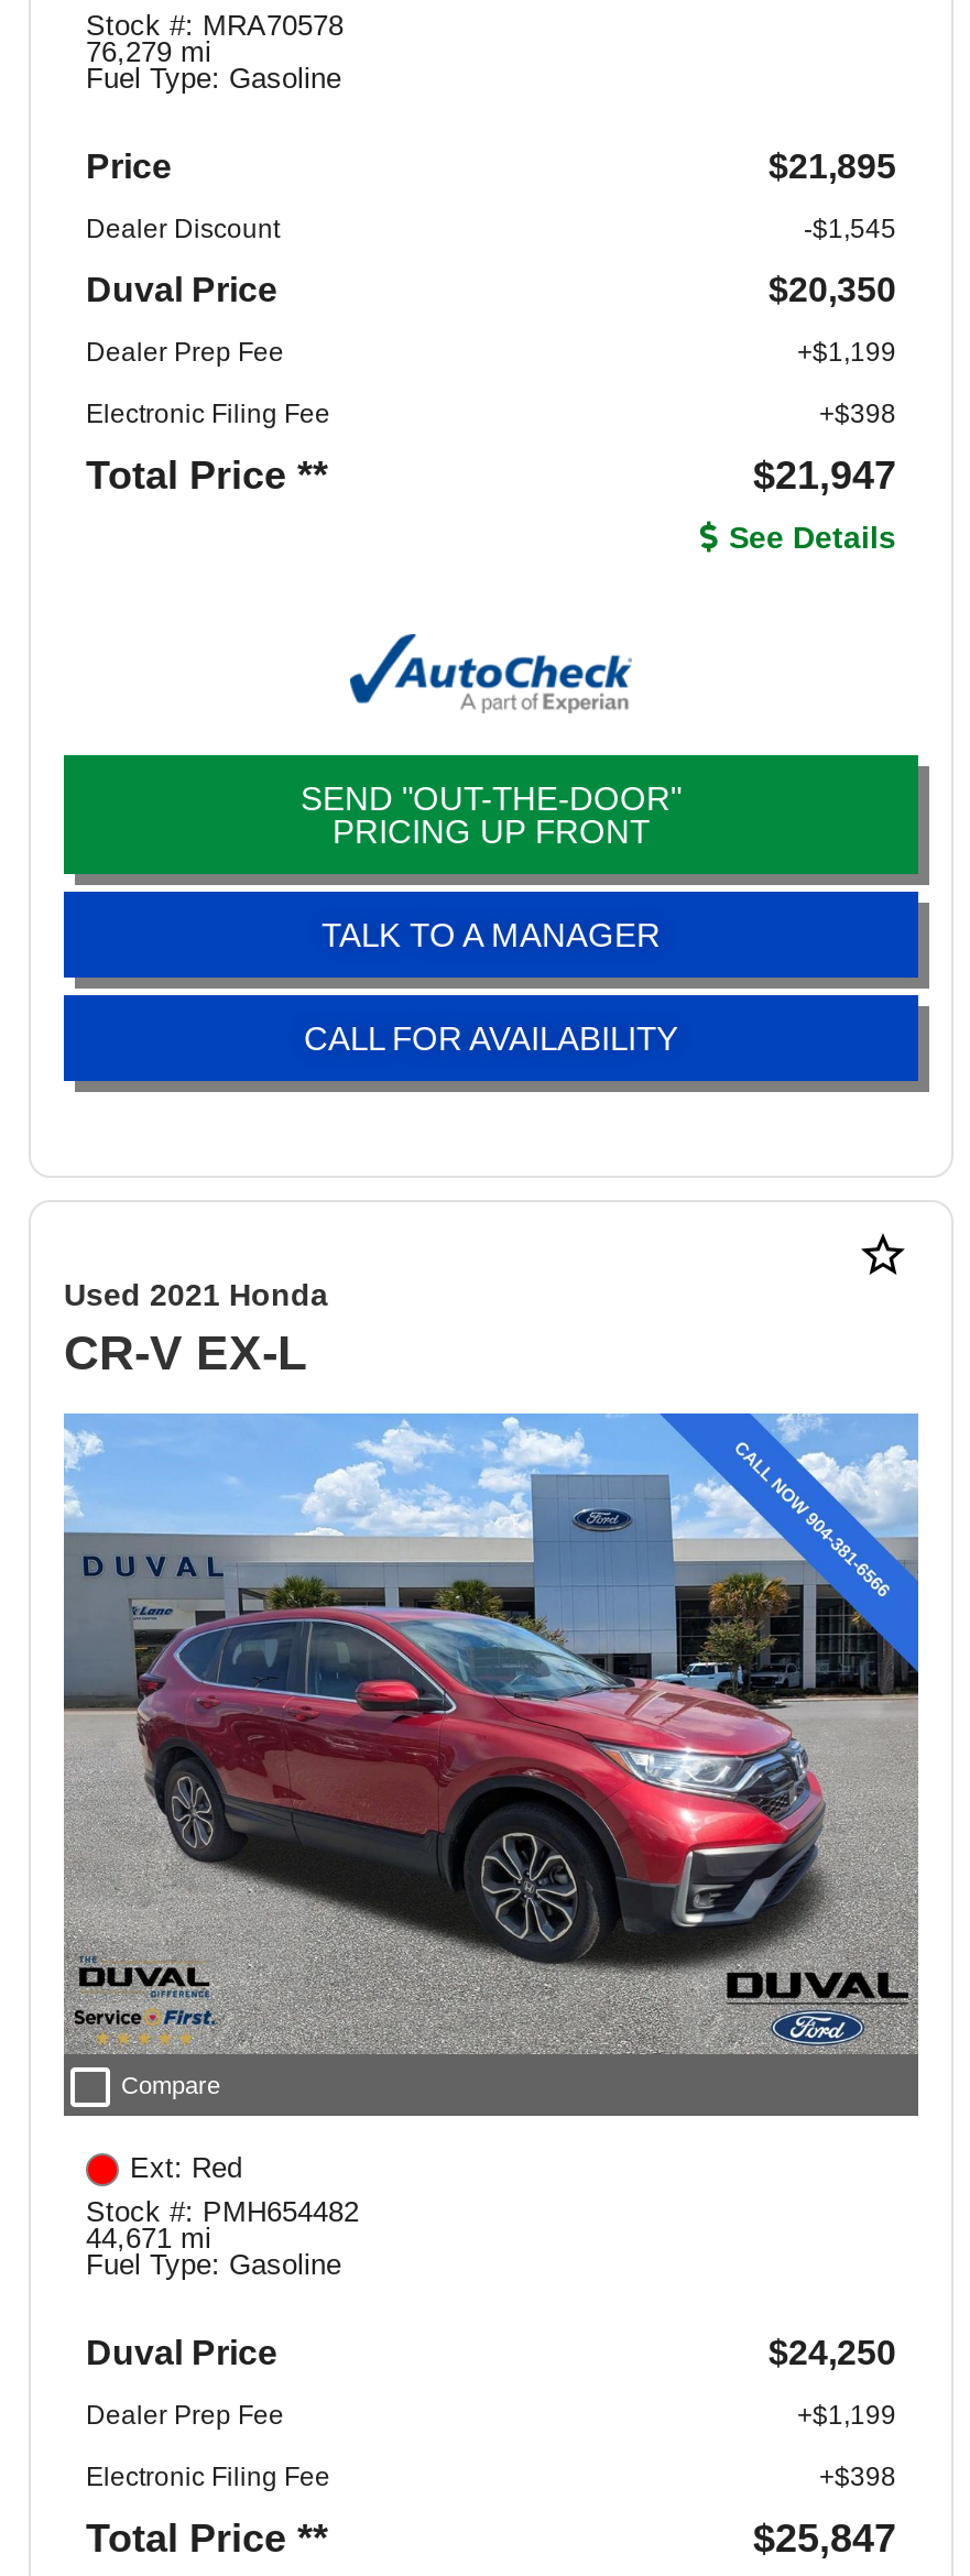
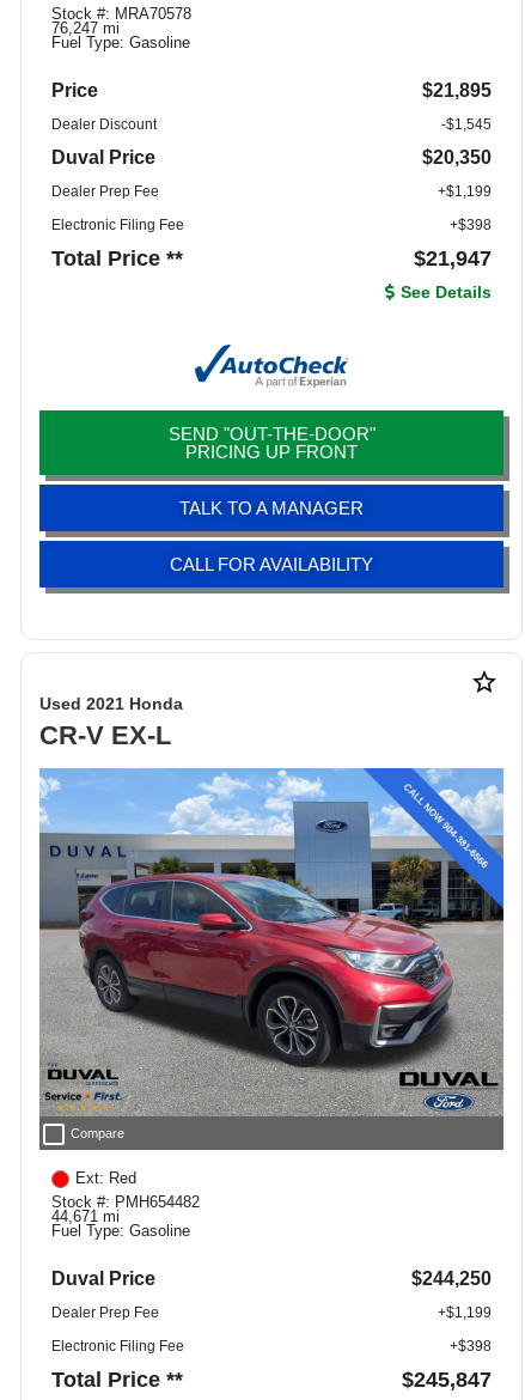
- 76,279 mi
+ 76,247 mi

- $24,250
+ $244,250

- $25,847
+ $245,847
